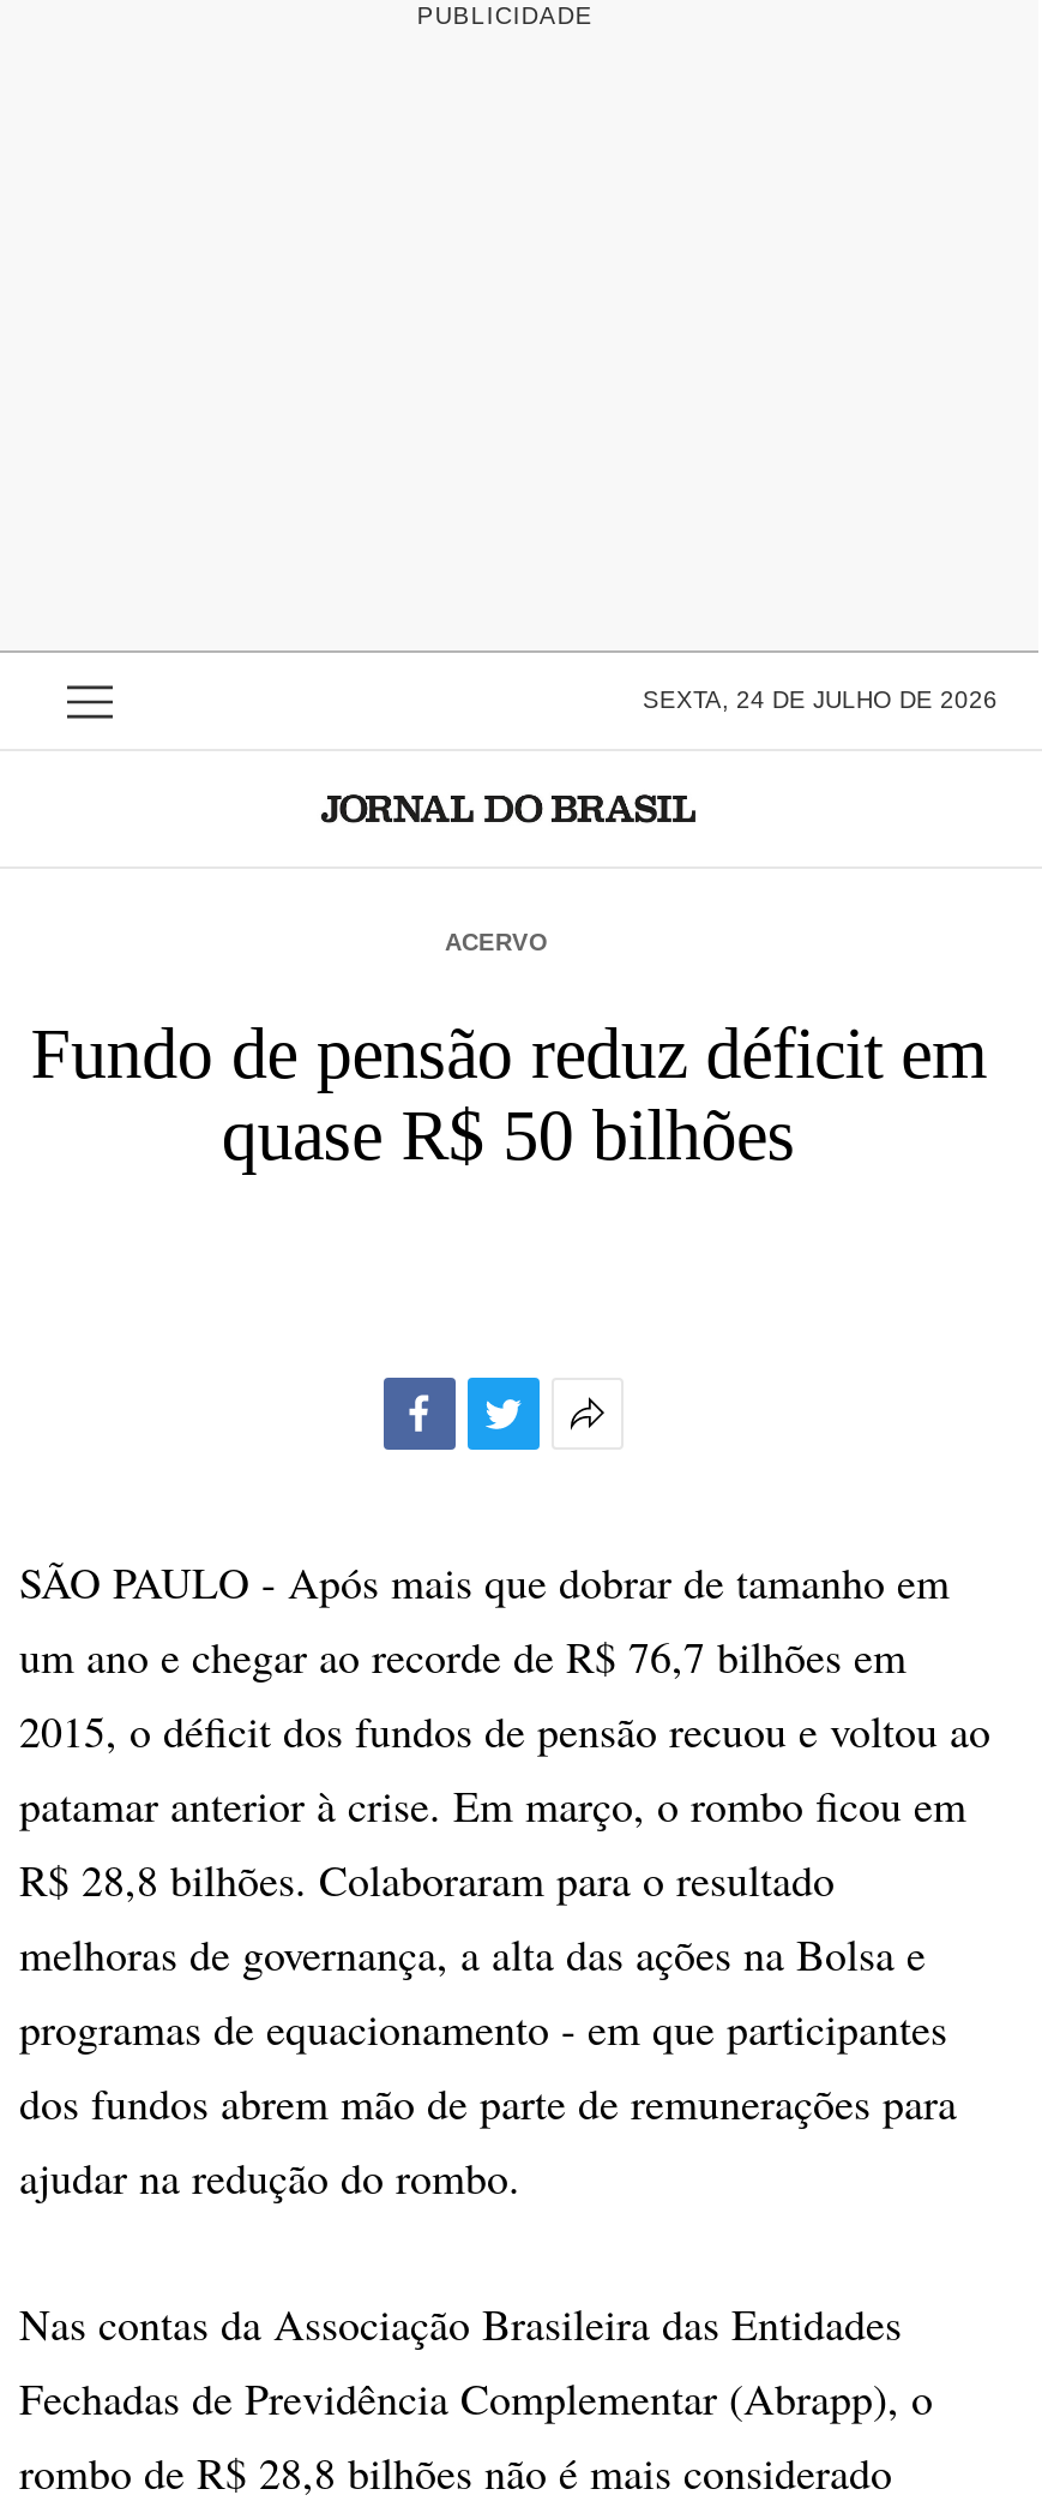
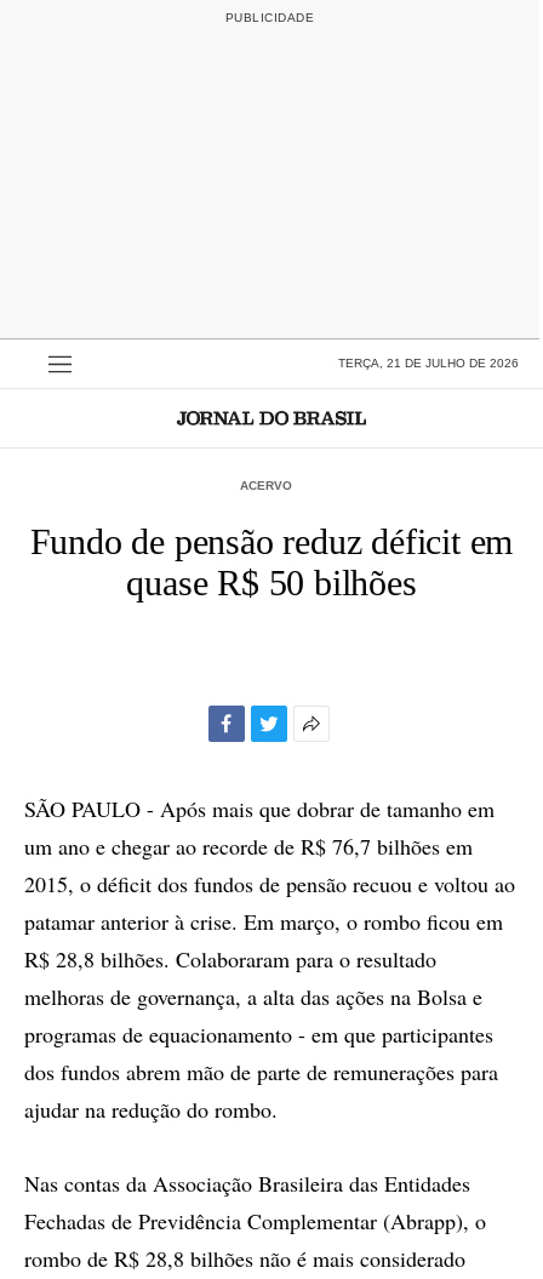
- SEXTA, 24 DE JULHO DE 2026
+ TERÇA, 21 DE JULHO DE 2026
